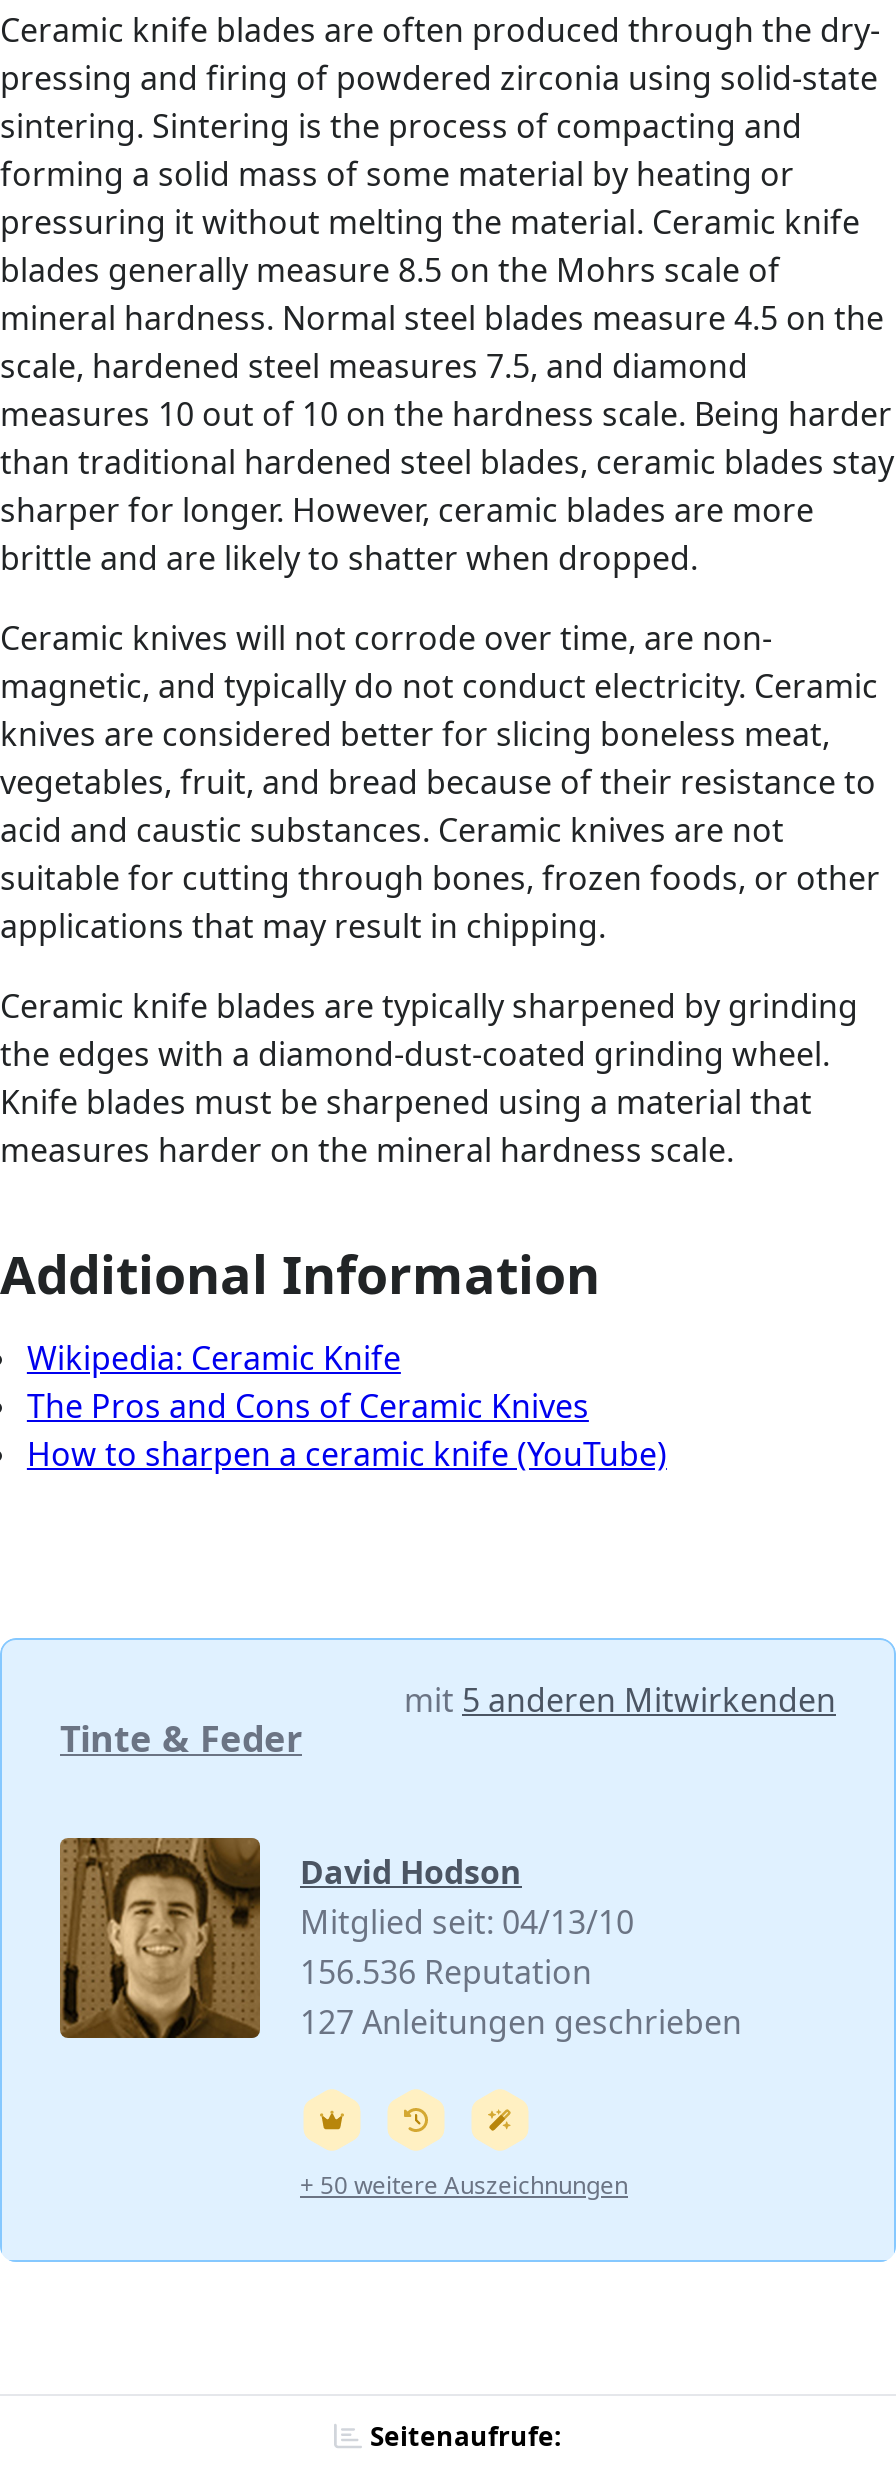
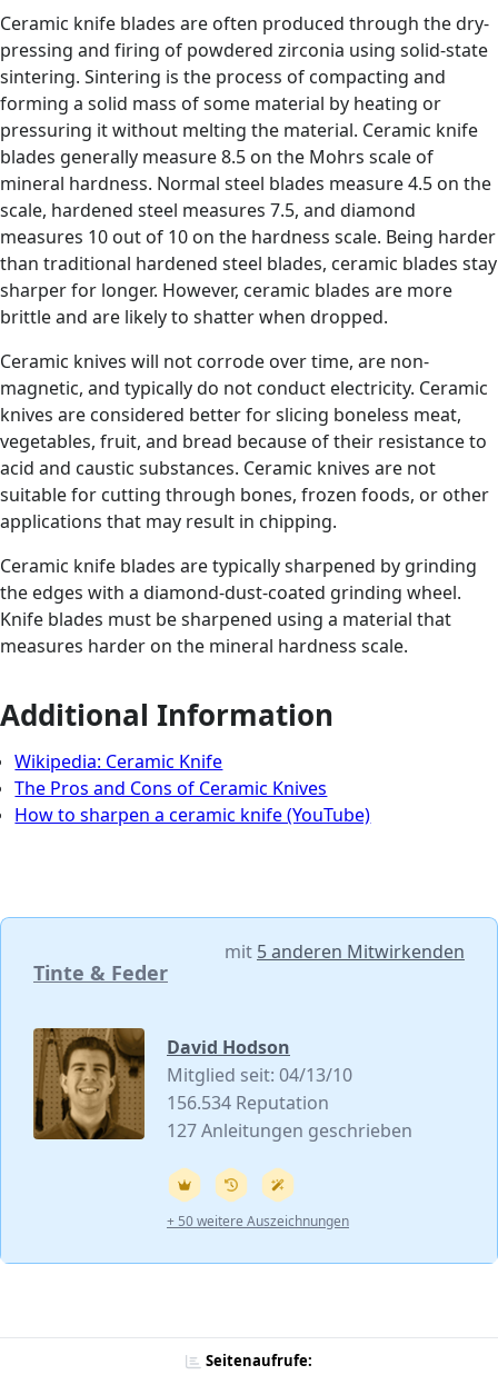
- 156.536 Reputation
+ 156.534 Reputation
